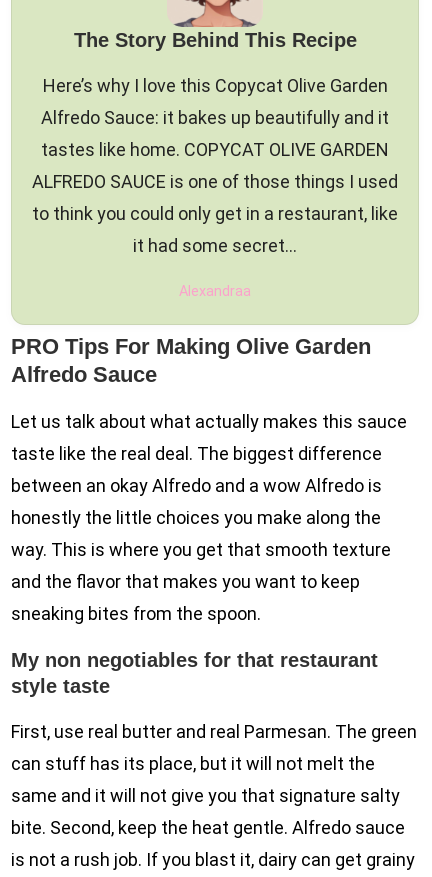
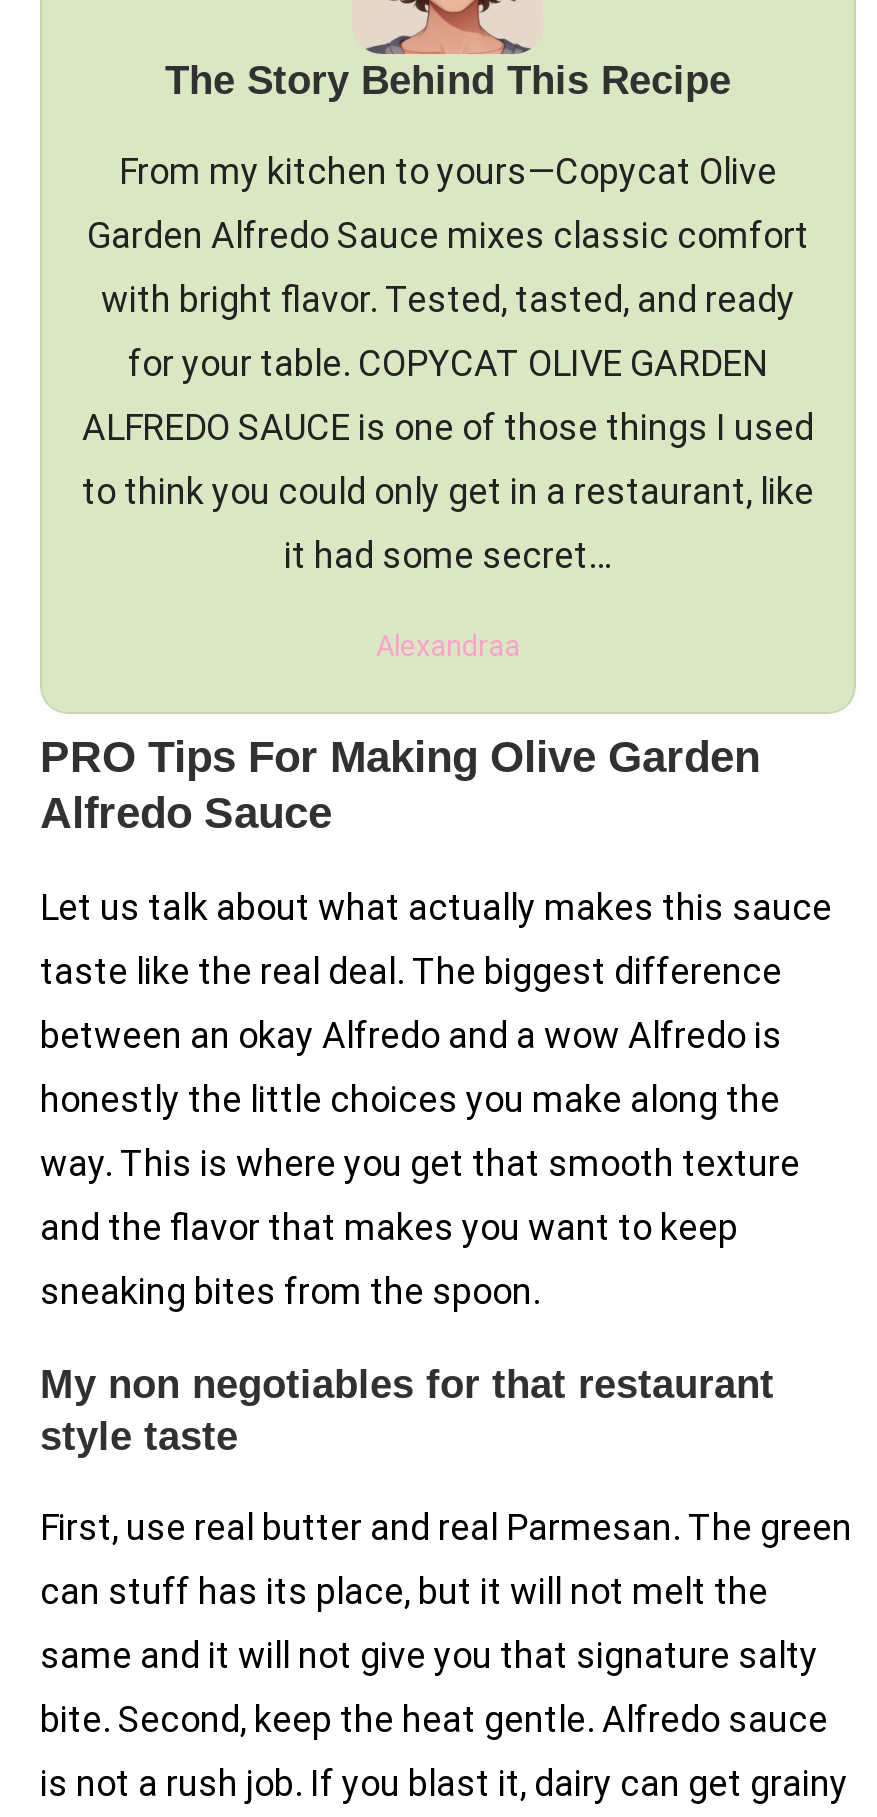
- Here’s why I love this Copycat Olive Garden
- Alfredo Sauce: it bakes up beautifully and it
- tastes like home. COPYCAT OLIVE GARDEN
+ From my kitchen to yours—Copycat Olive
+ Garden Alfredo Sauce mixes classic comfort
+ with bright flavor. Tested, tasted, and ready
+ for your table. COPYCAT OLIVE GARDEN
